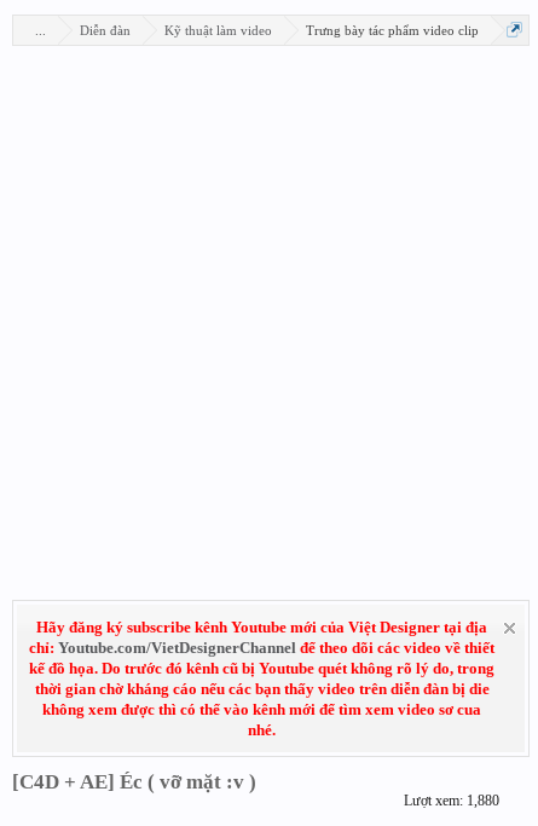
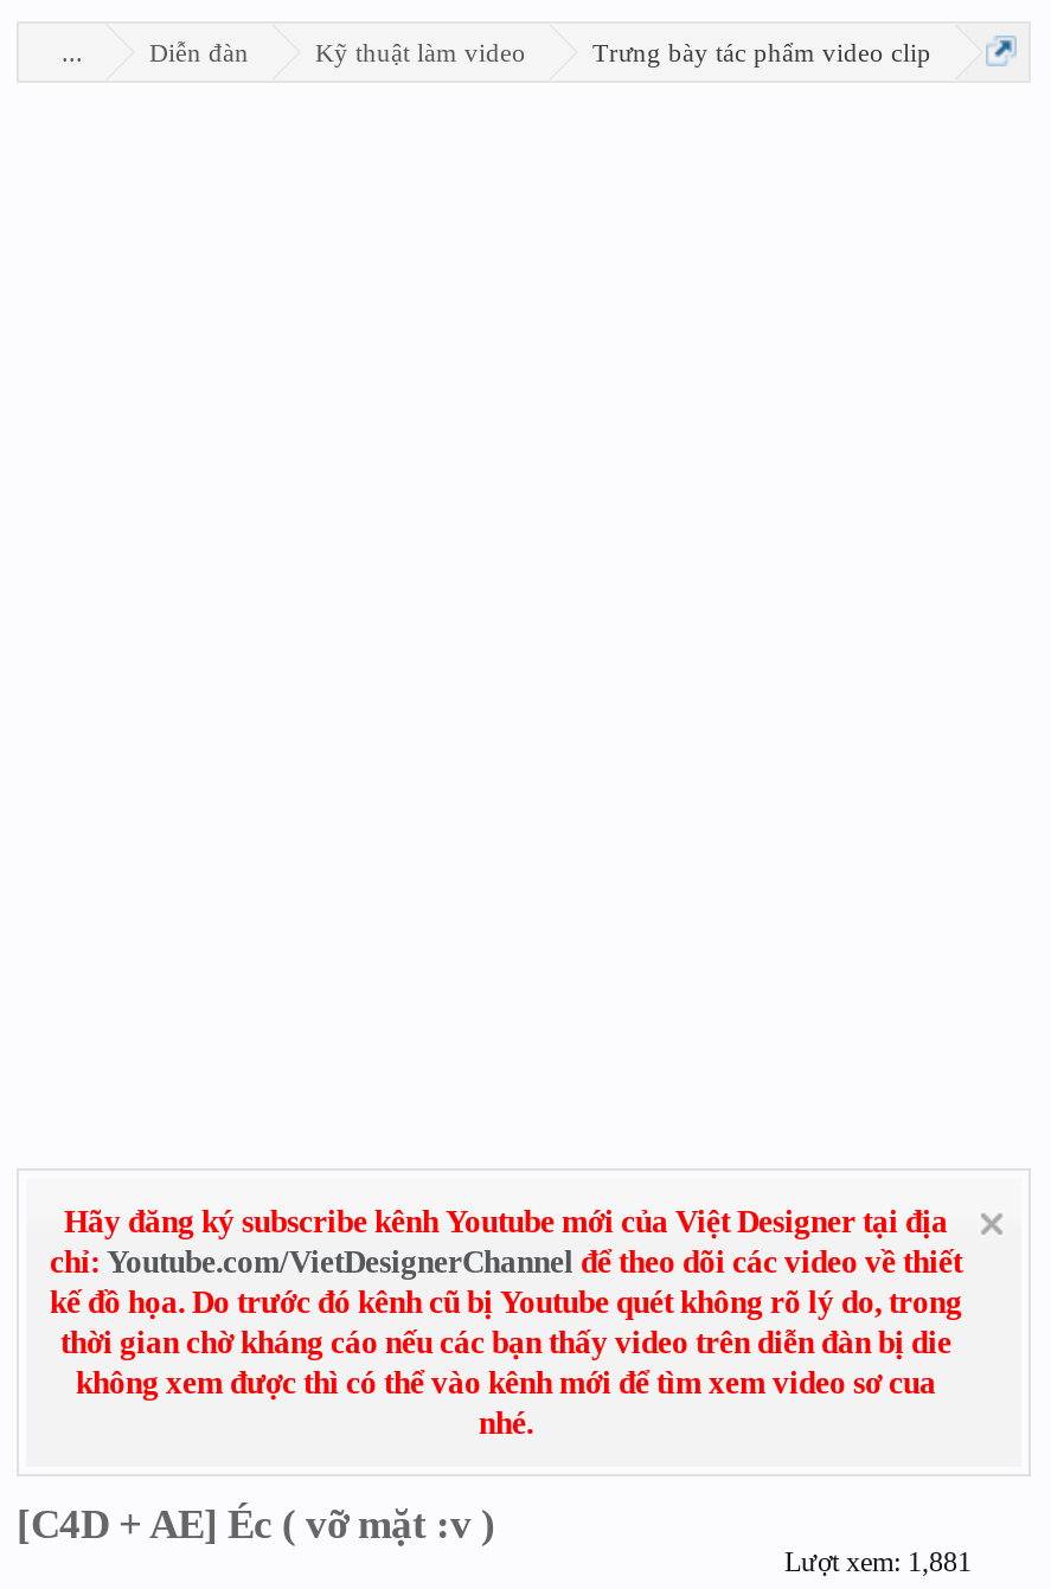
- Lượt xem: 1,880
+ Lượt xem: 1,881
